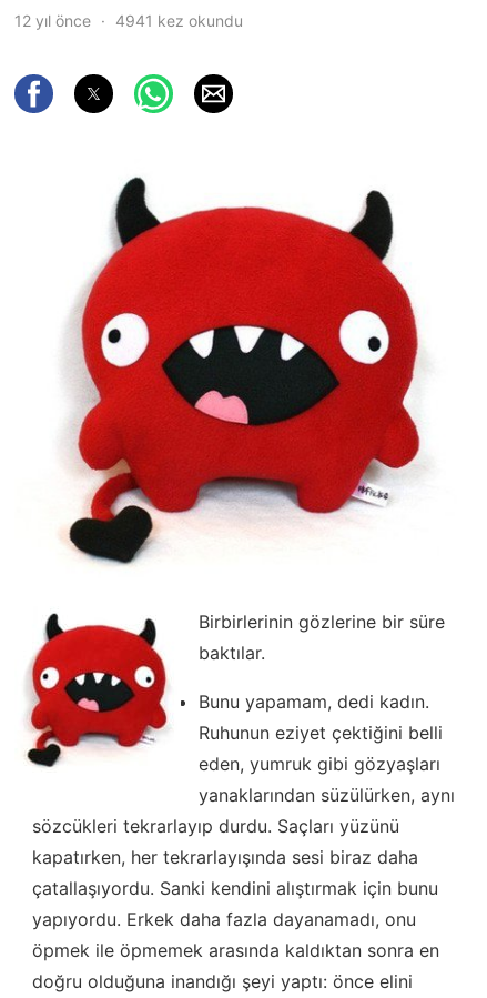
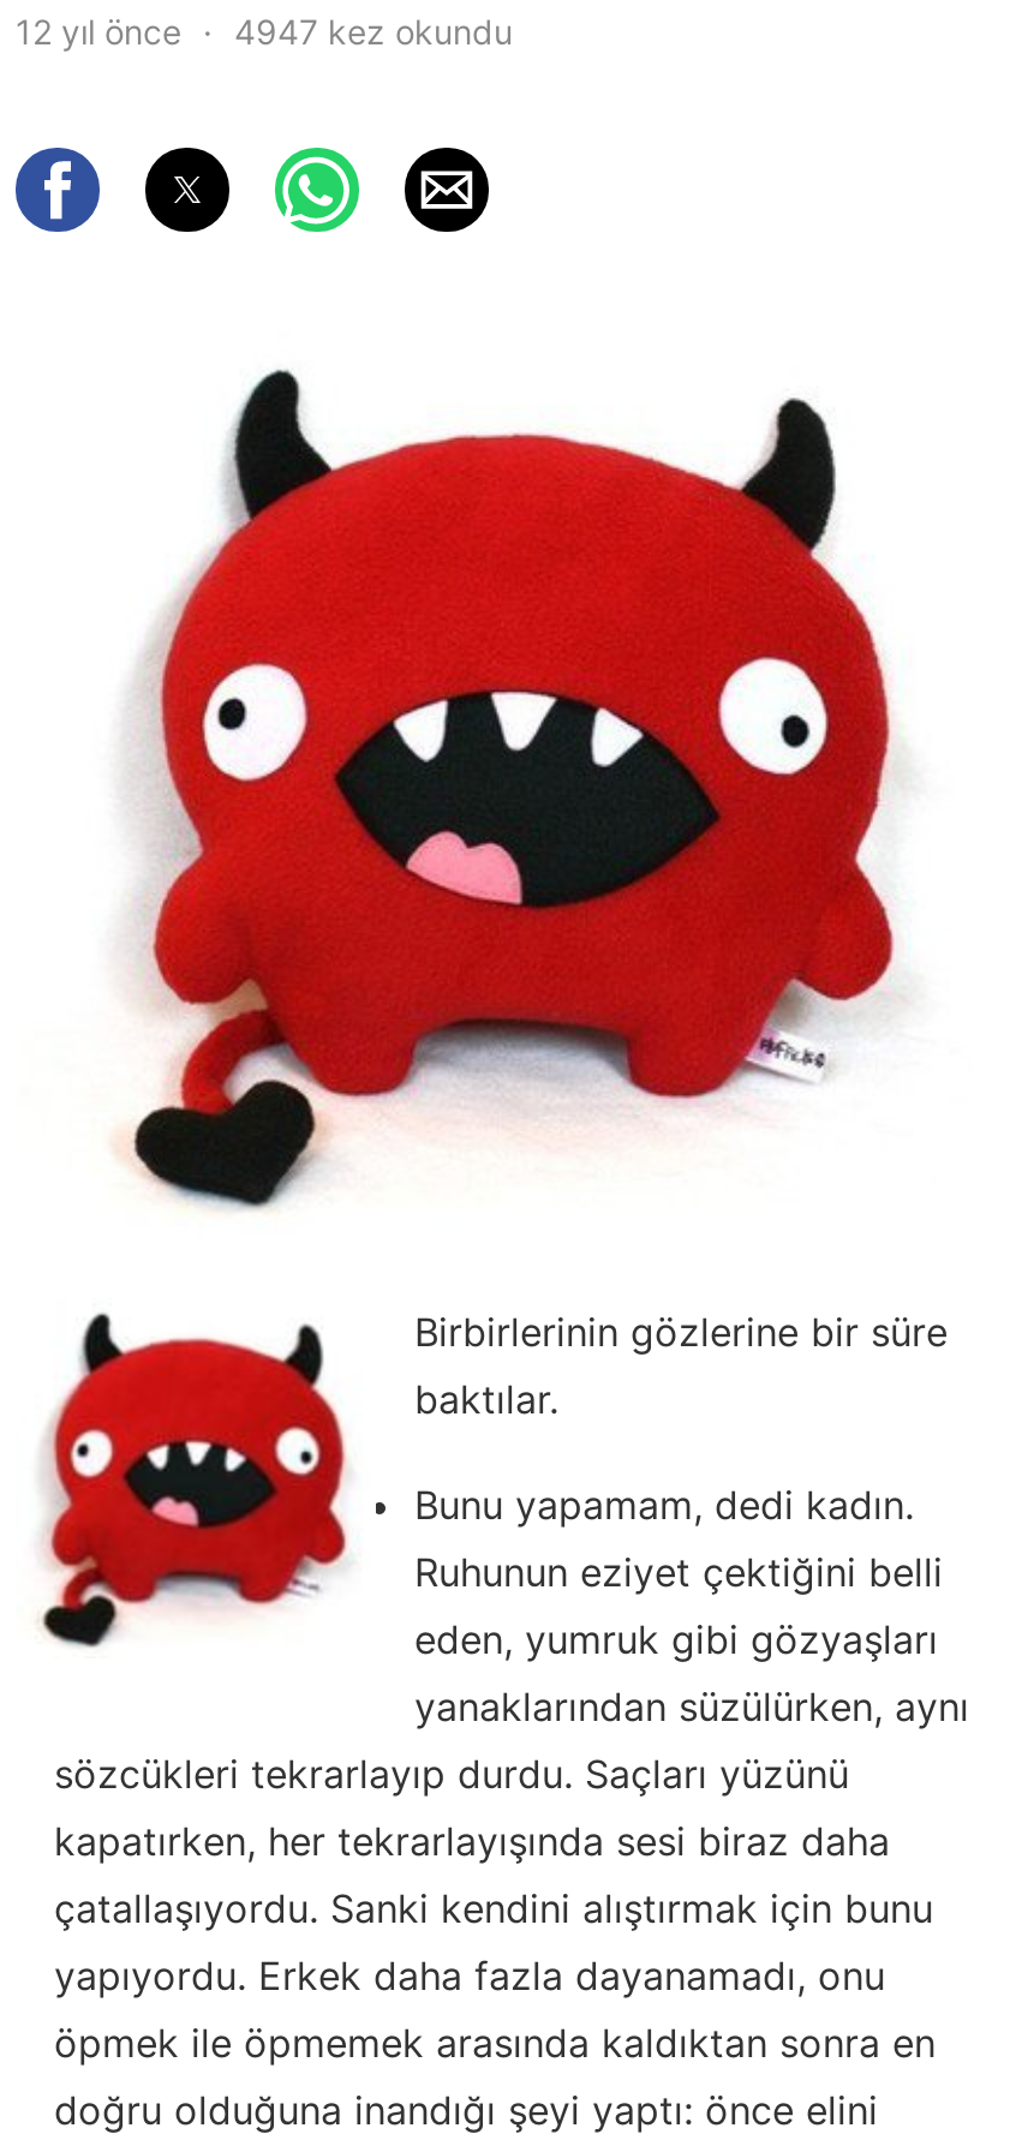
- 12 yıl önce 4941 kez okundu
+ 12 yıl önce 4947 kez okundu
